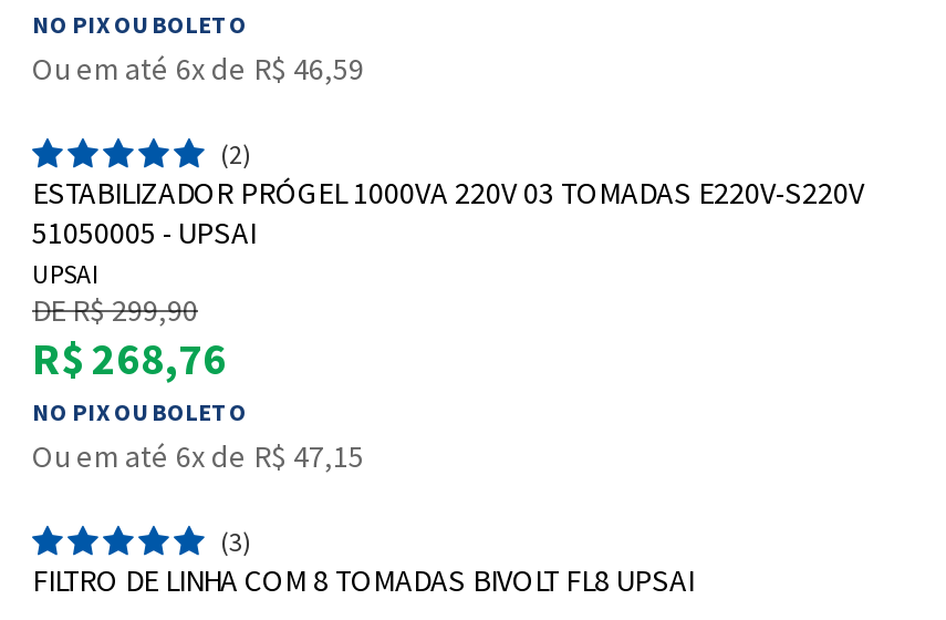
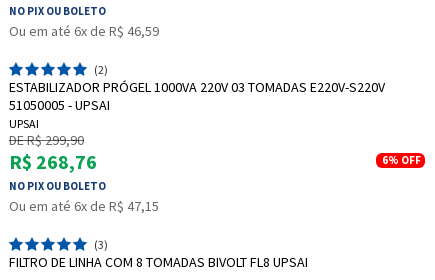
+ 6%OFF
